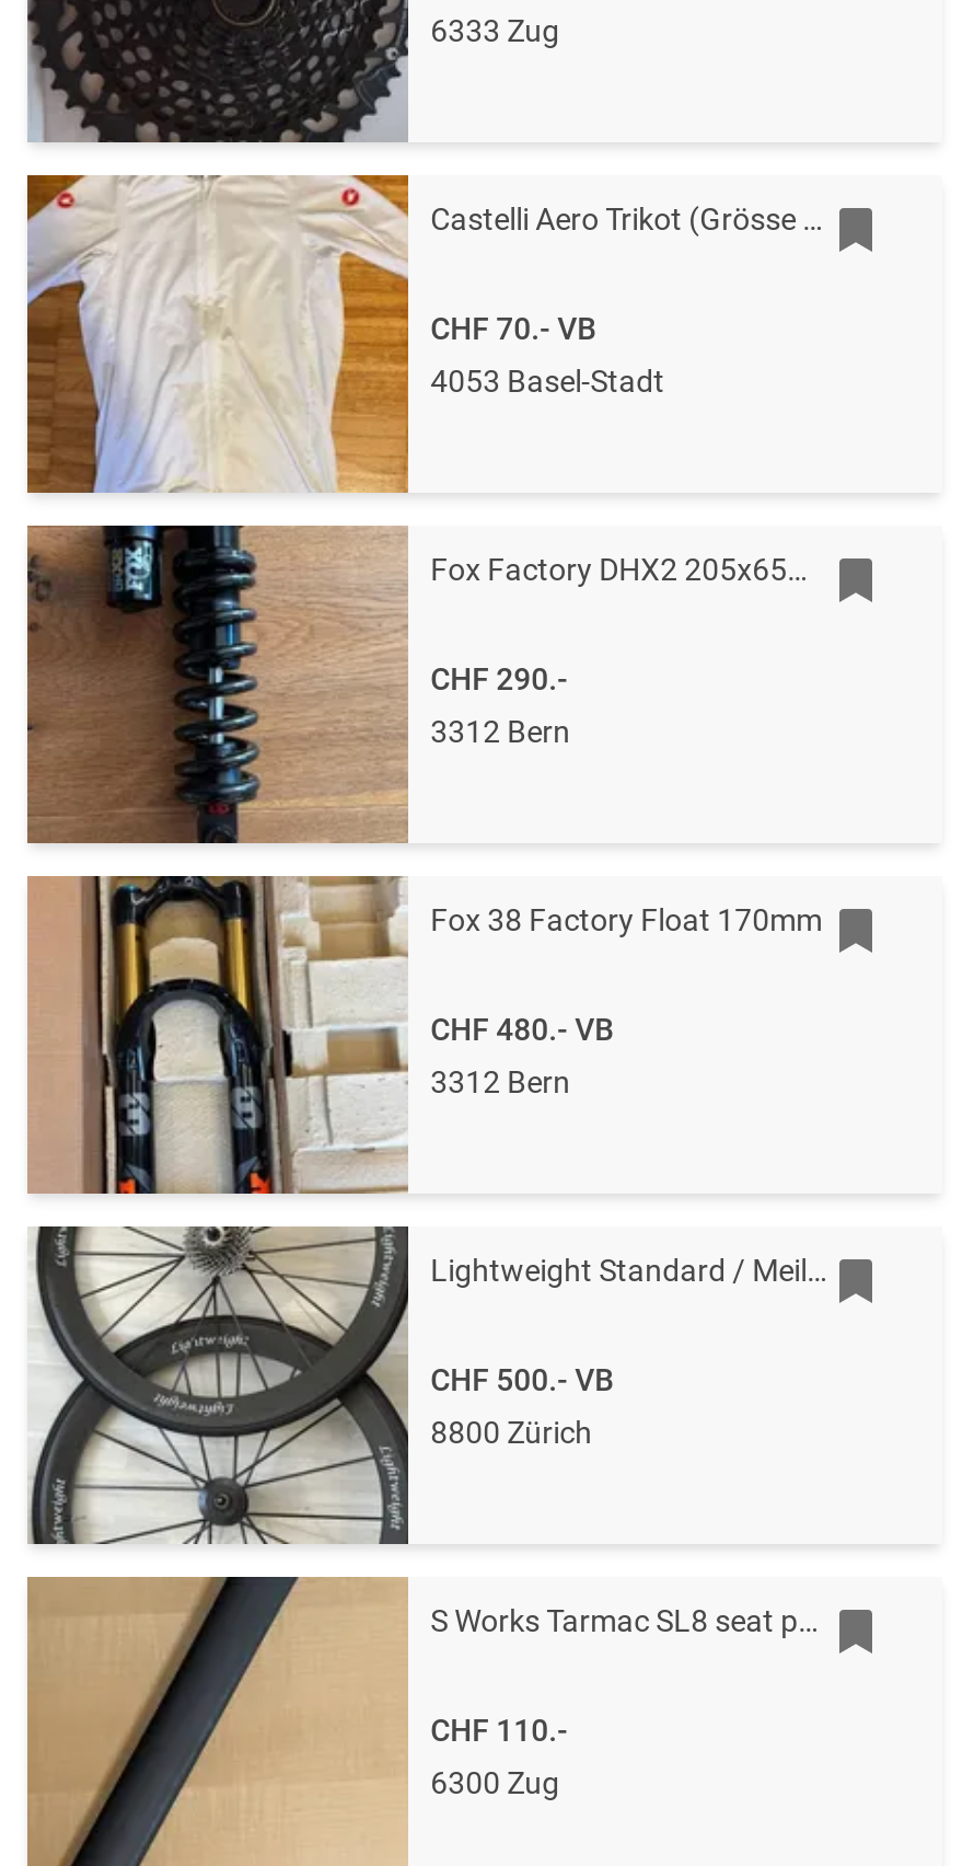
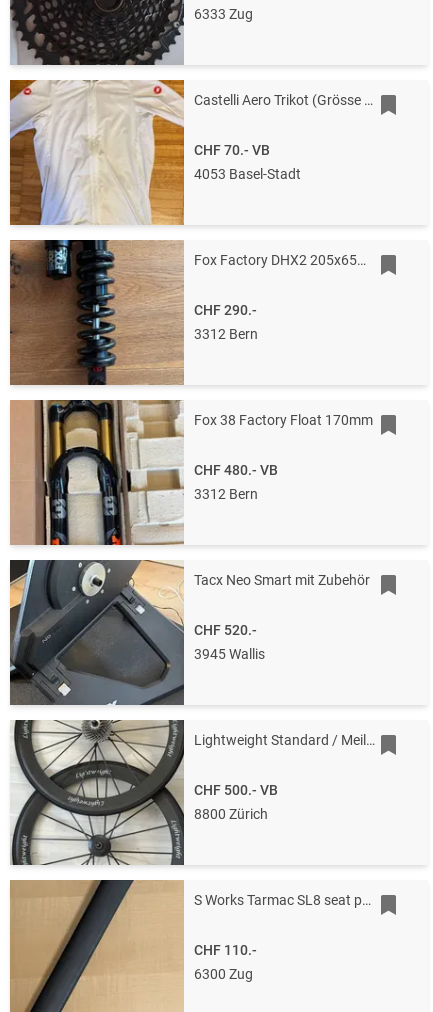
+ [image]
+ Tacx Neo Smart mit Zubehör
+ CHF 520.-
+ 3945 Wallis
